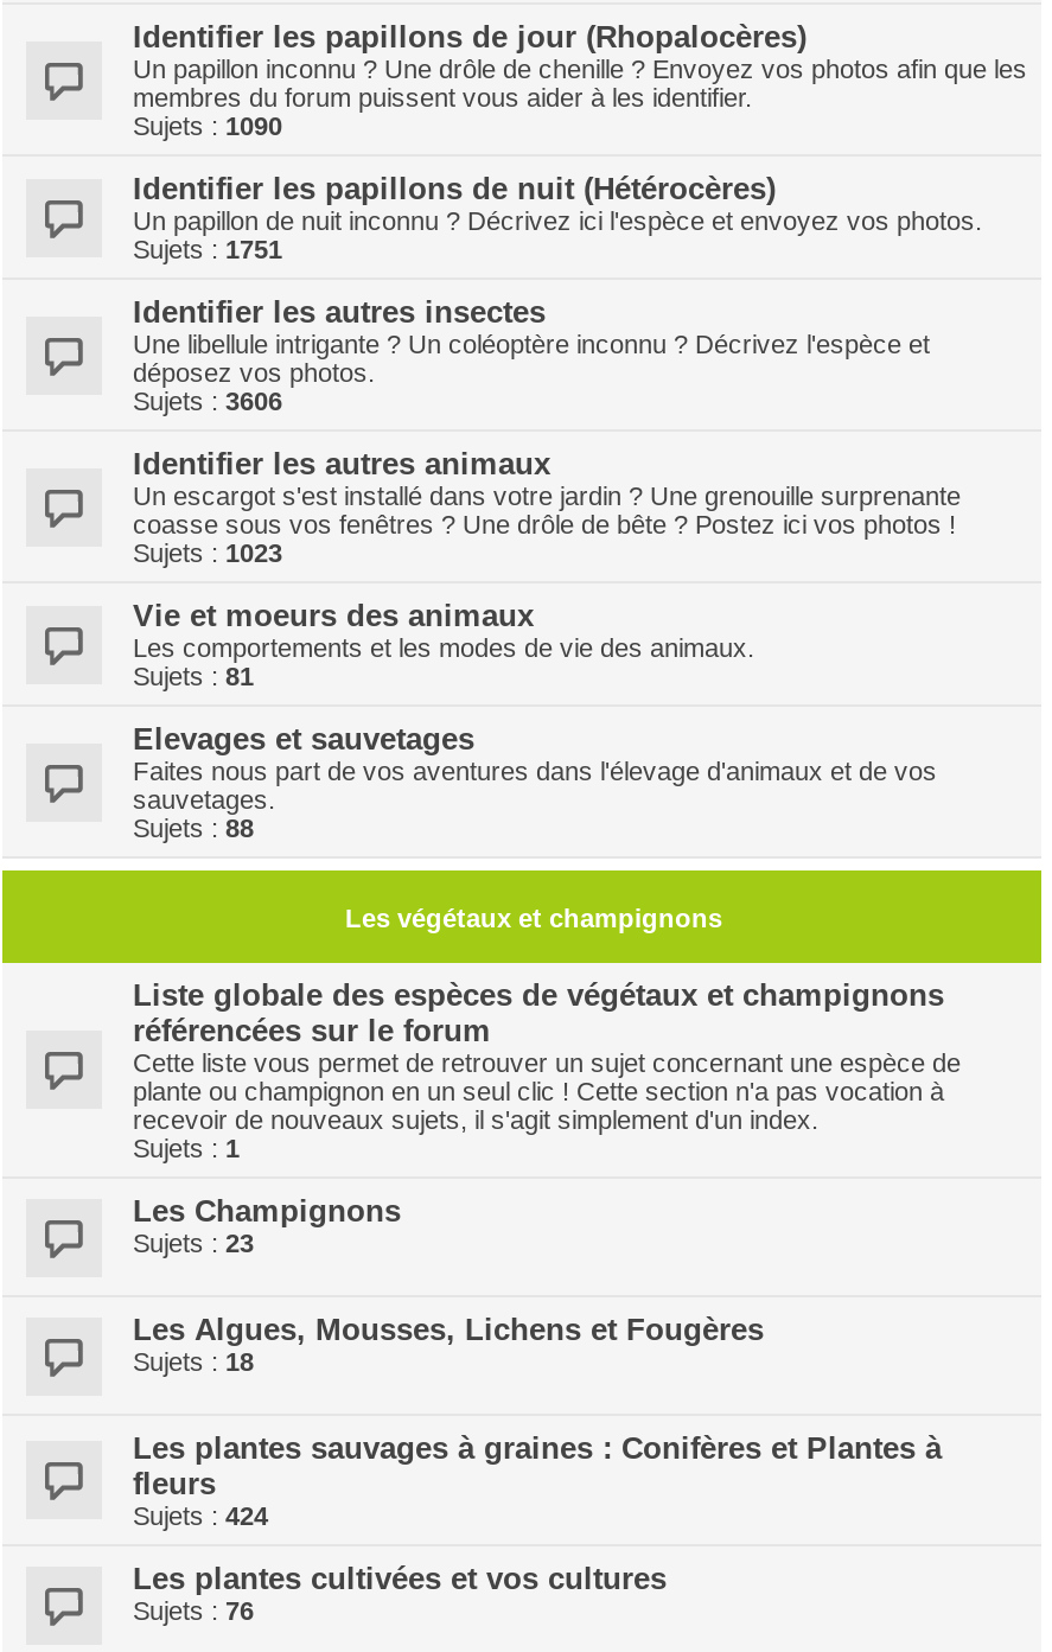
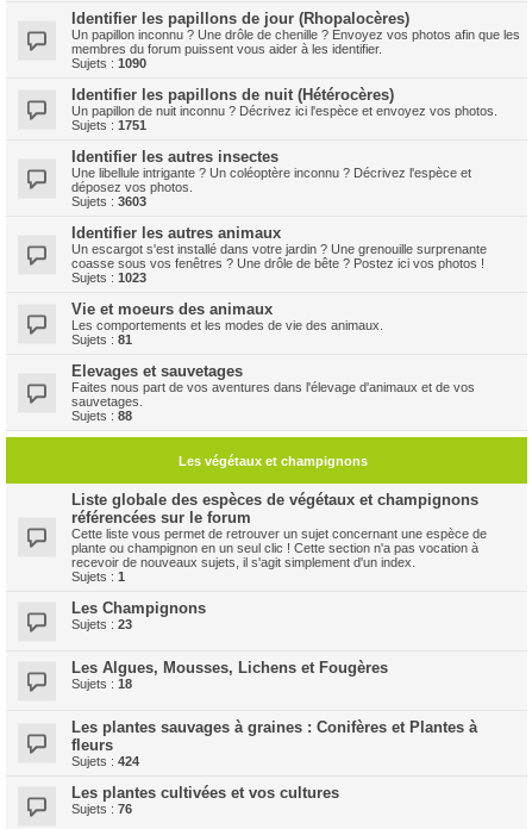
- Sujets : 3606
+ Sujets : 3603
